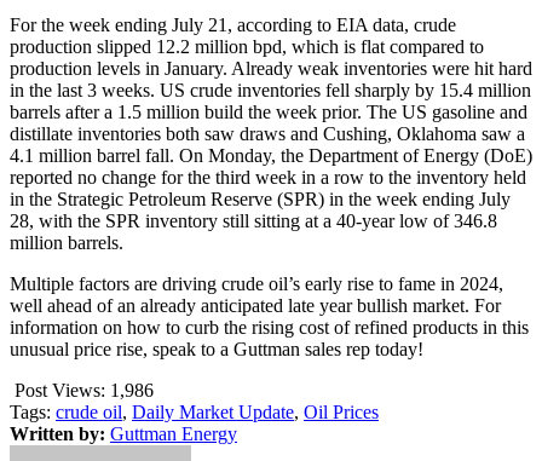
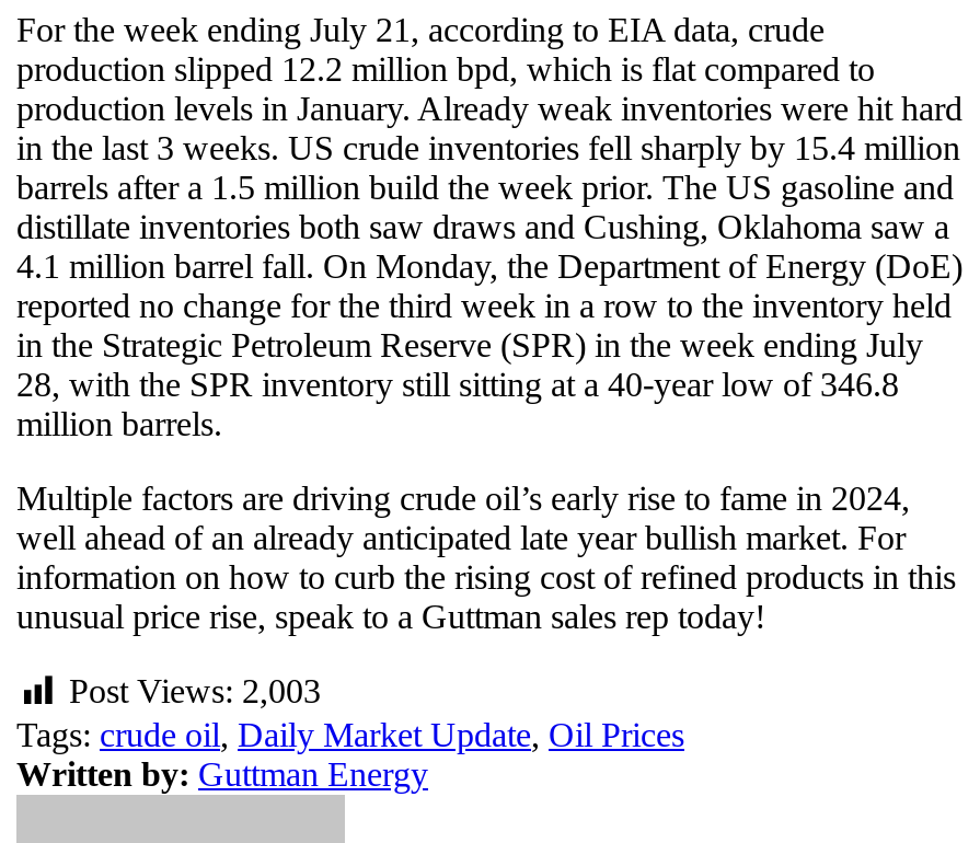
- Post Views: 1,986
+ Post Views: 2,003
